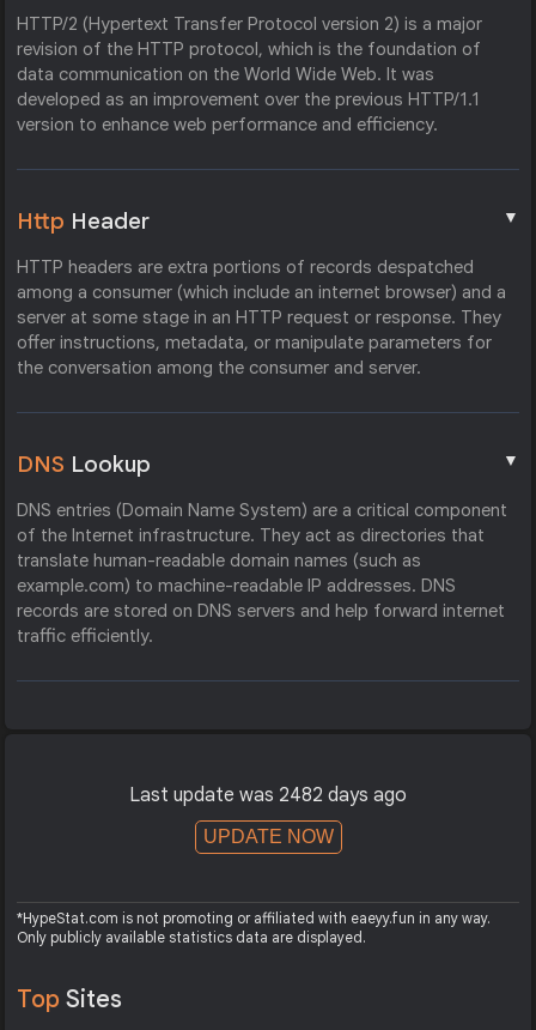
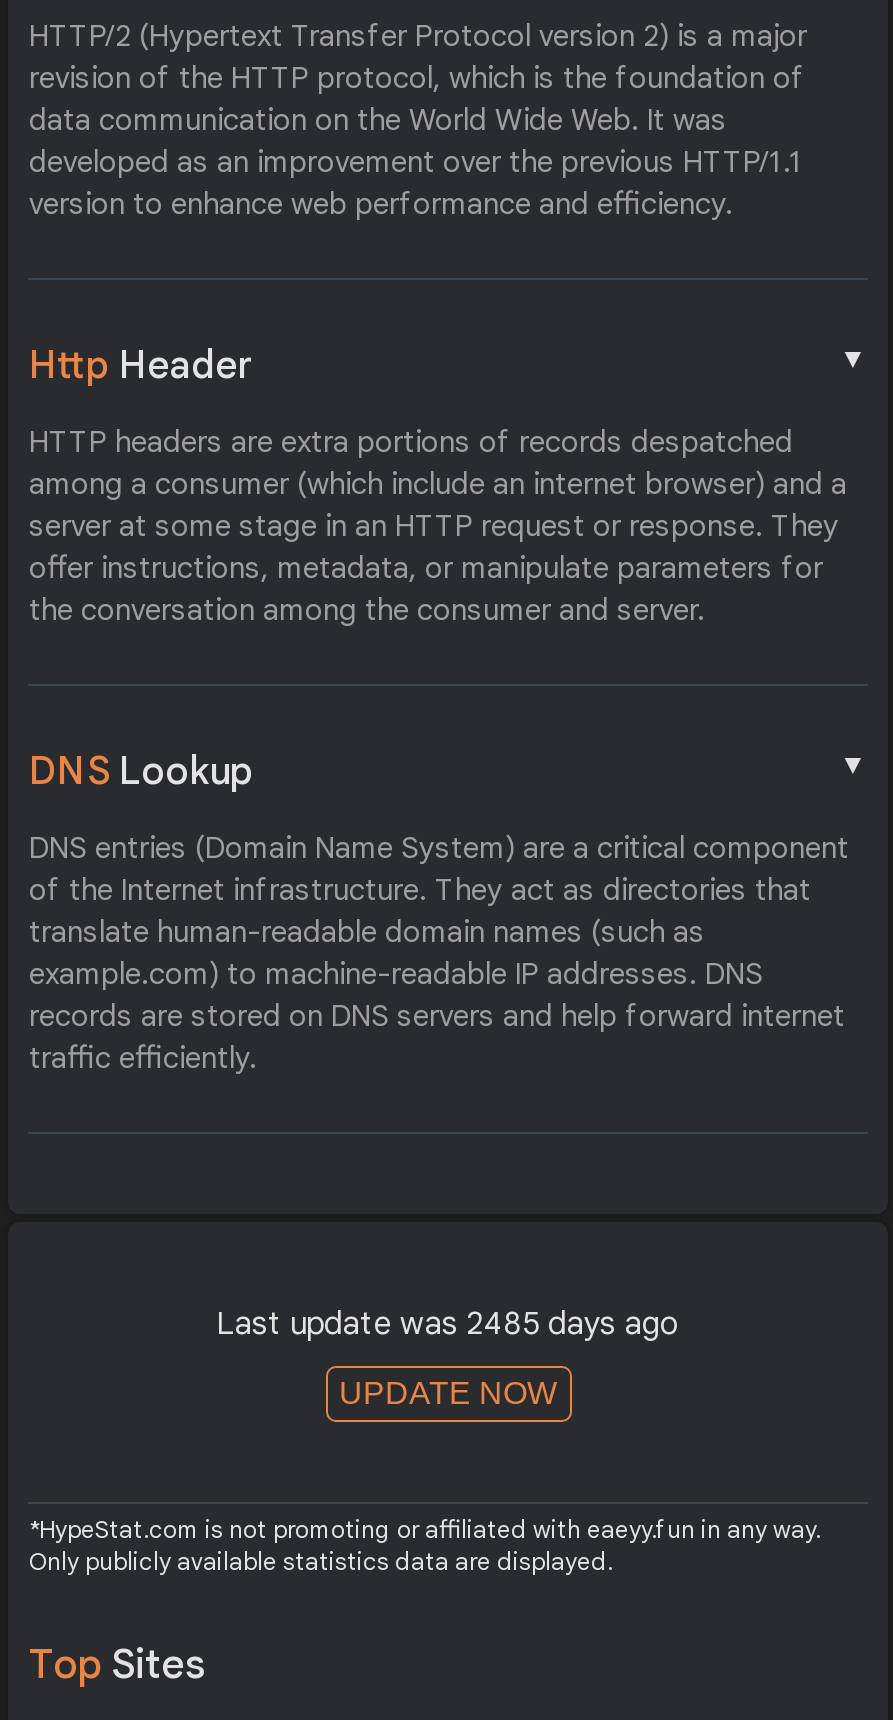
- Last update was 2482 days ago
+ Last update was 2485 days ago
